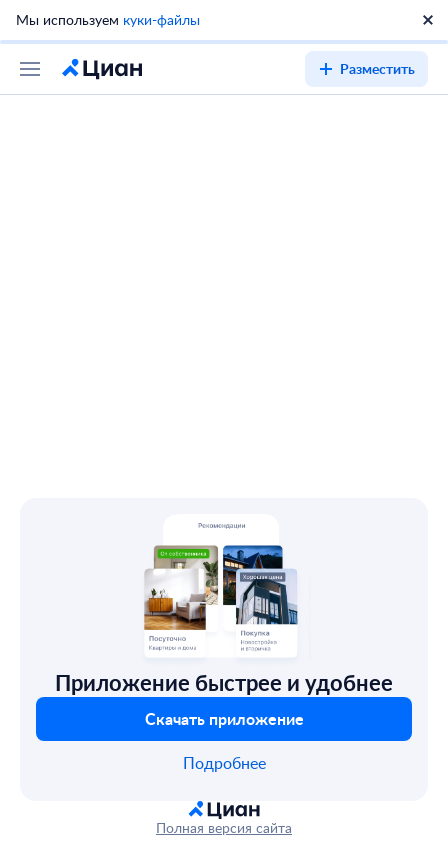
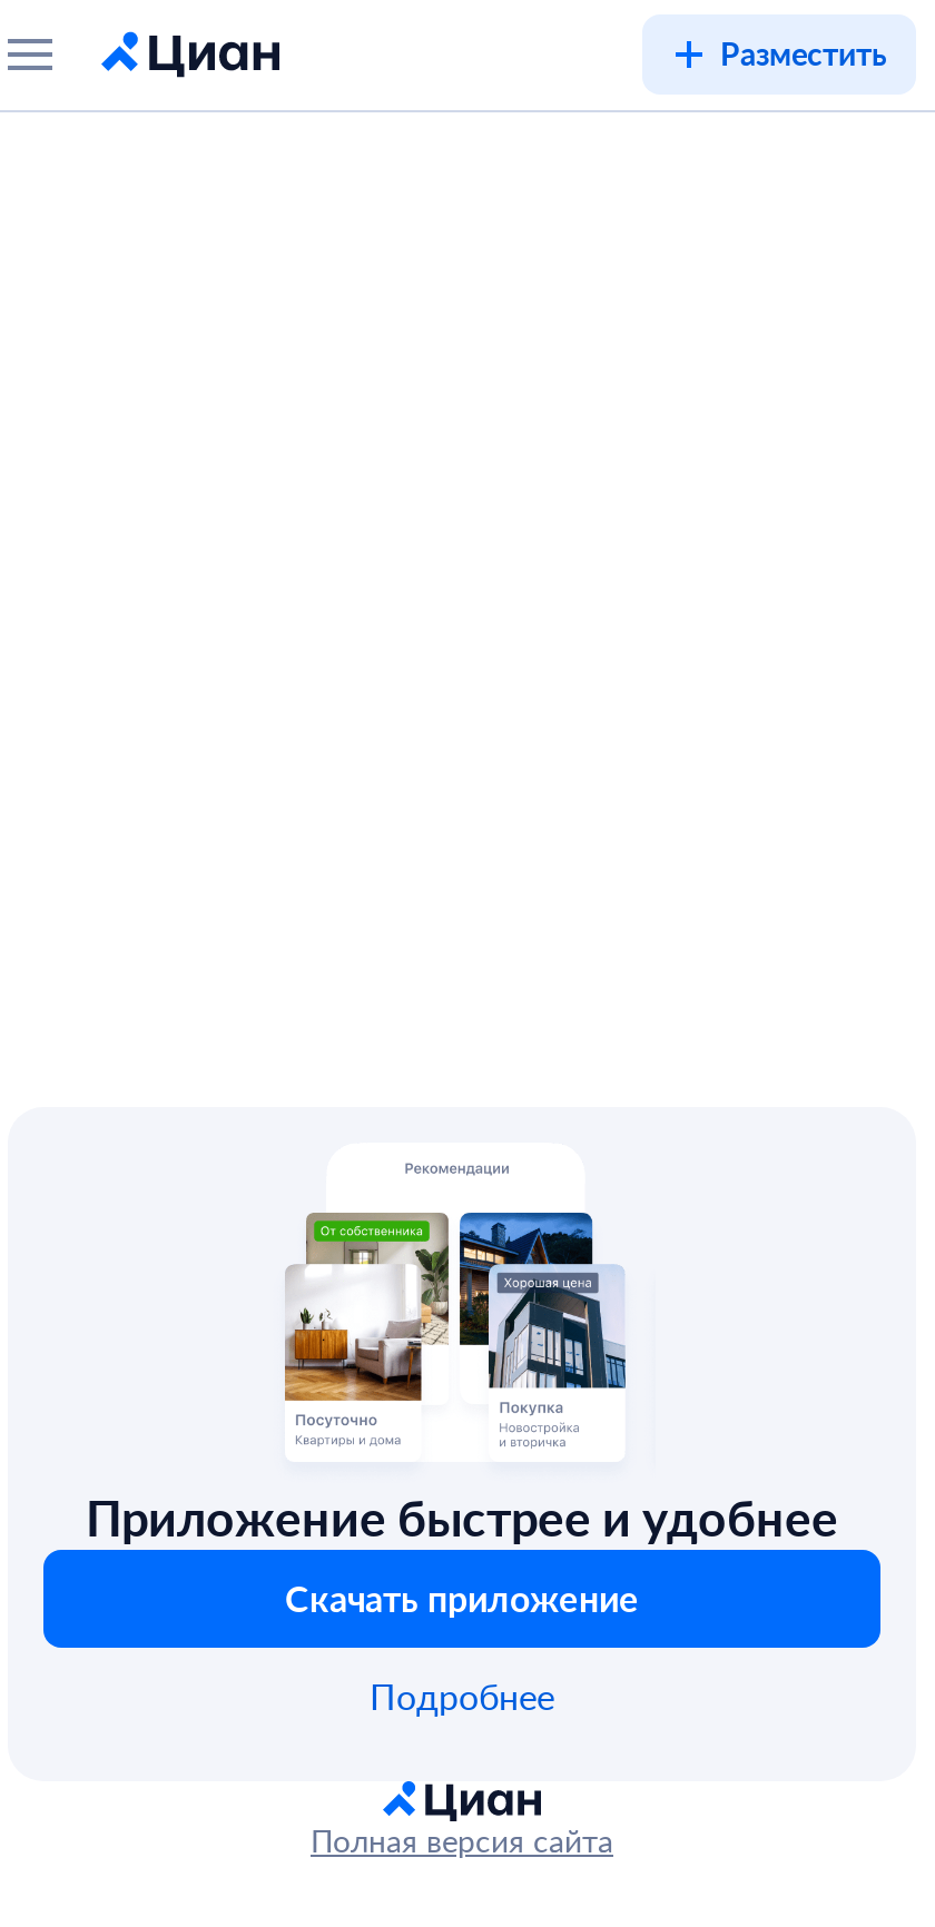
- Мы используем куки-файлы

moved up: Разместить
